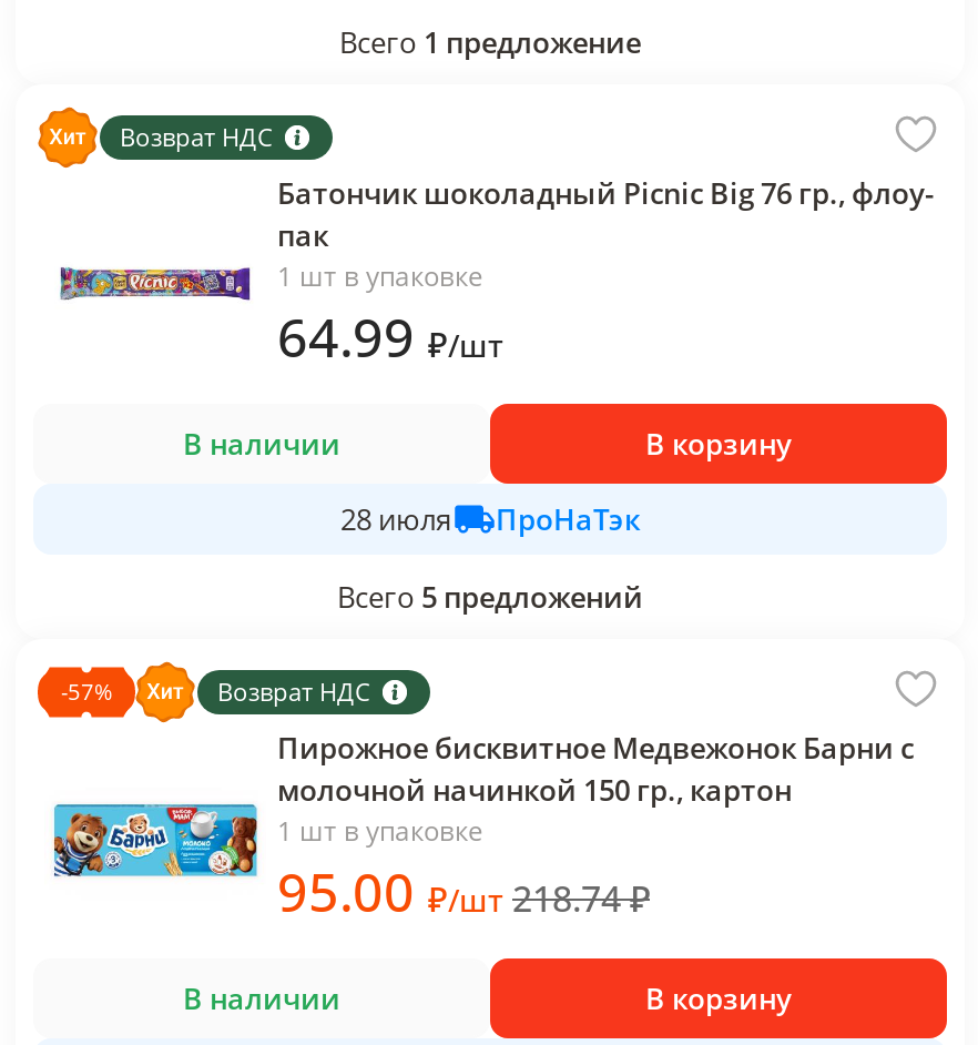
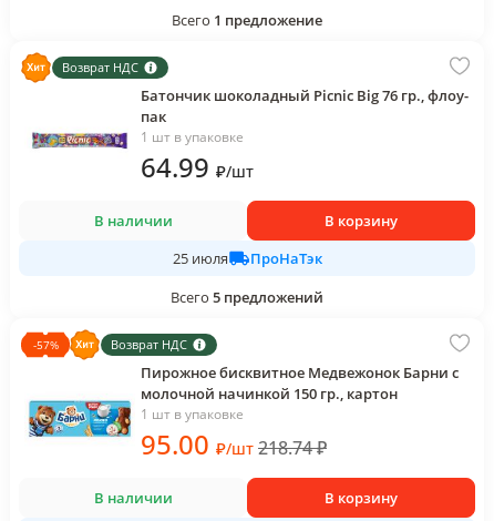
- 28 июля ПроНаТэк
+ 25 июля ПроНаТэк
